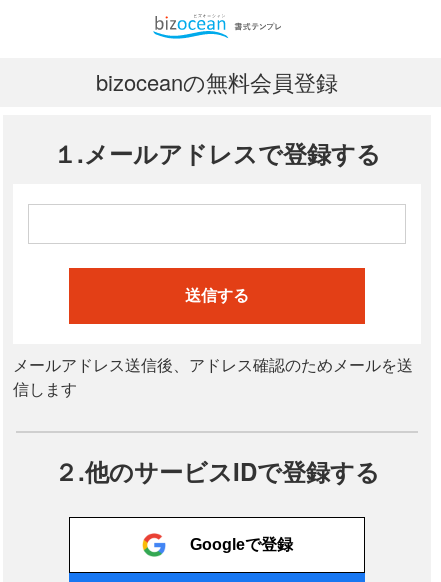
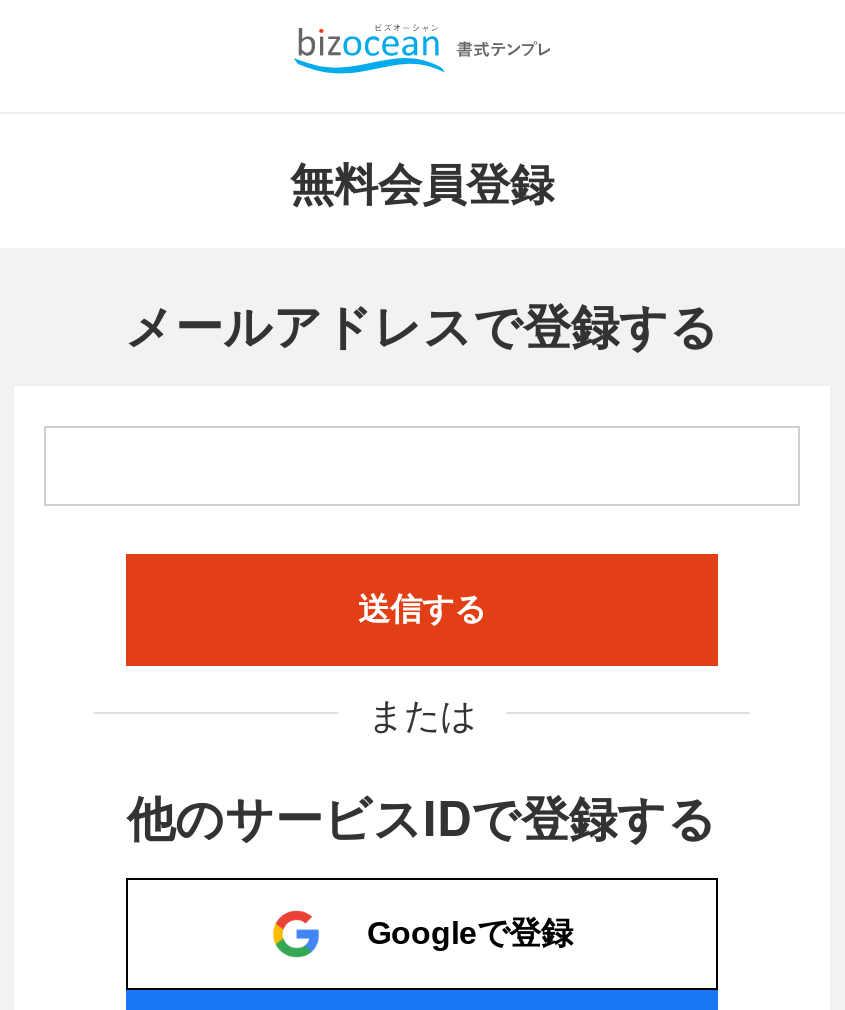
- bizoceanの無料会員登録
+ 無料会員登録

- １.メールアドレスで登録する
+ メールアドレスで登録する

- メールアドレス送信後、アドレス確認のためメールを送
- 信します
+ または

- ２.他のサービスIDで登録する
+ 他のサービスIDで登録する
